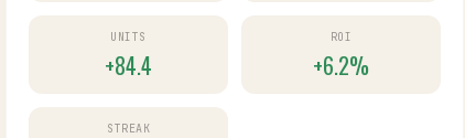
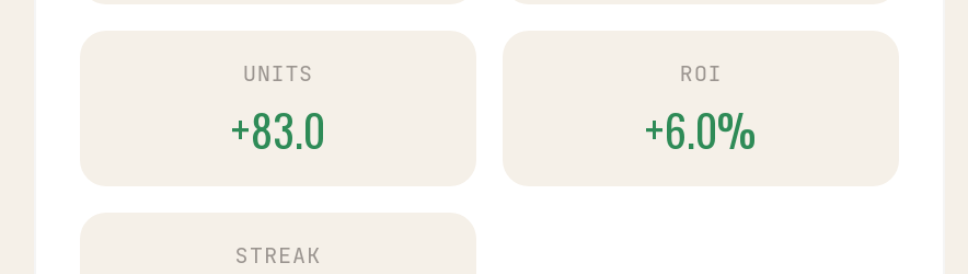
- +84.4
+ +83.0

- +6.2%
+ +6.0%
